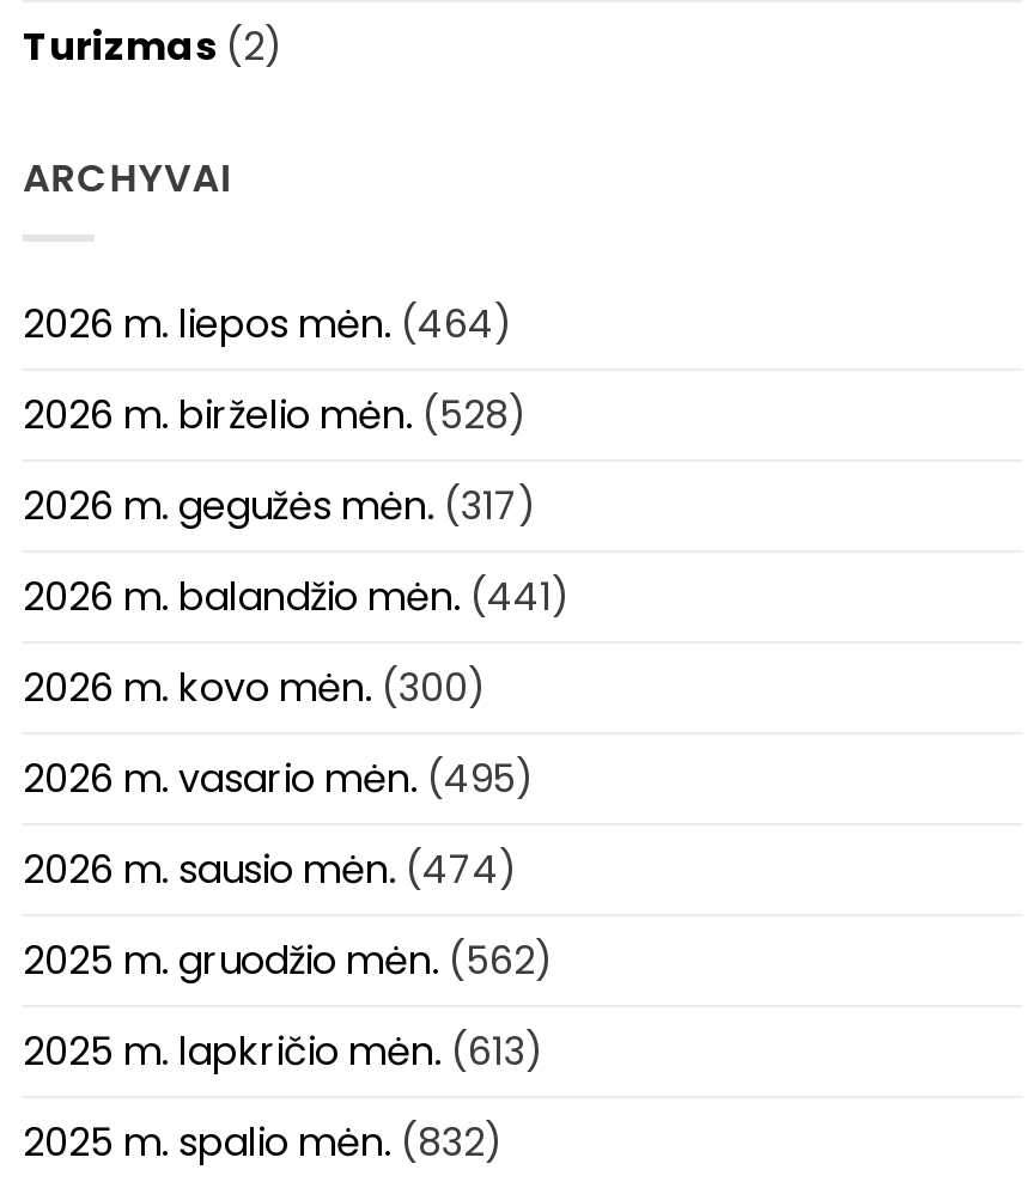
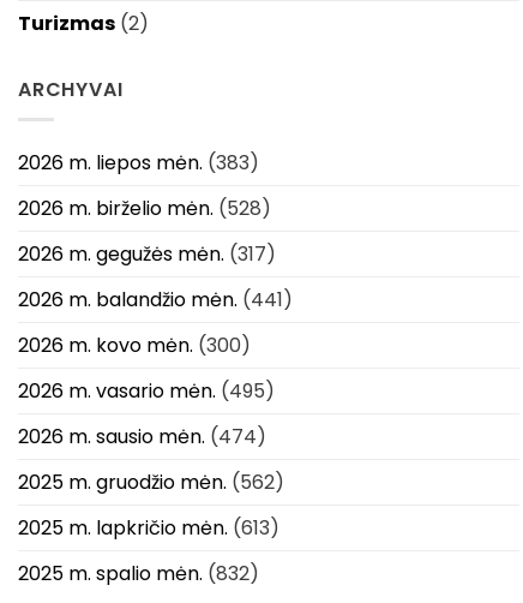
- 2026 m. liepos mėn. (464)
+ 2026 m. liepos mėn. (383)
